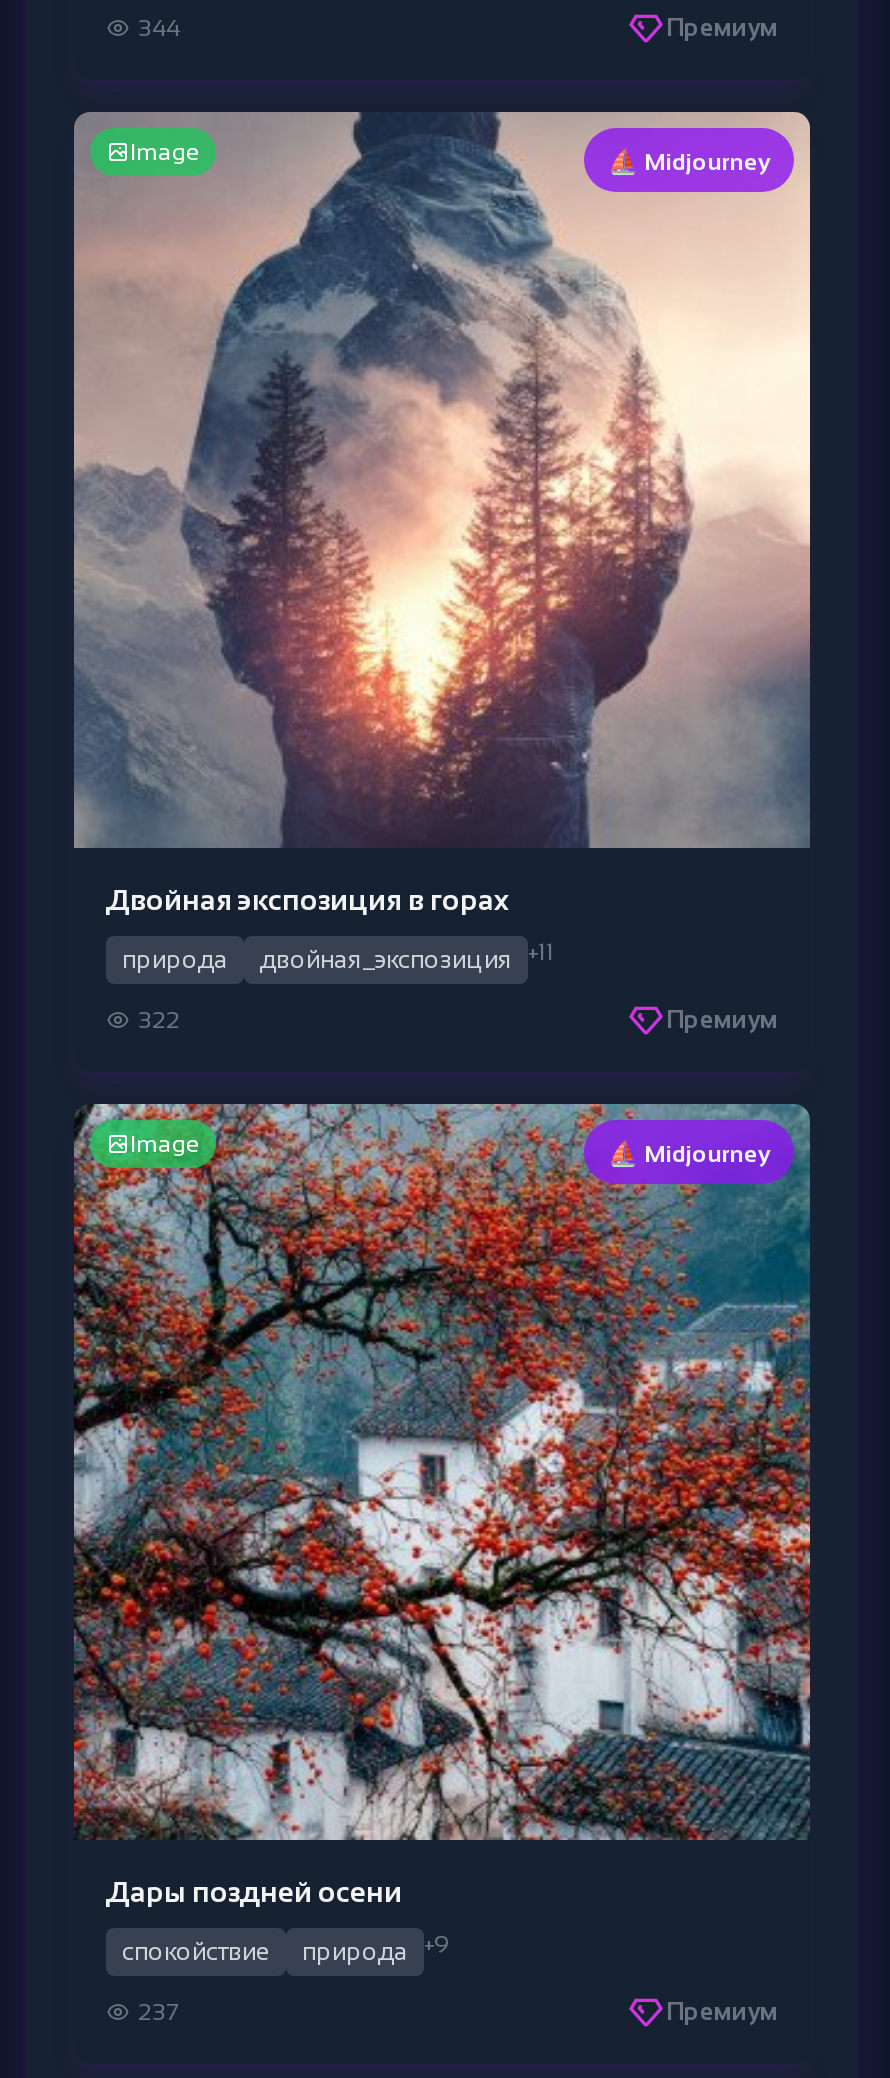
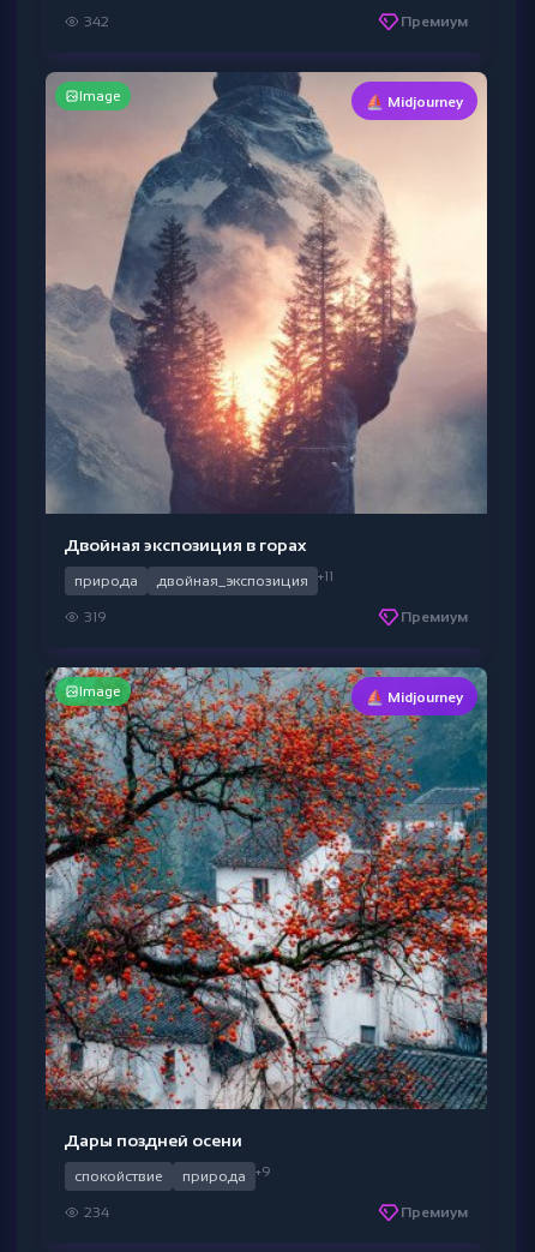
- 344
+ 342

- 322
+ 319

- 237
+ 234
